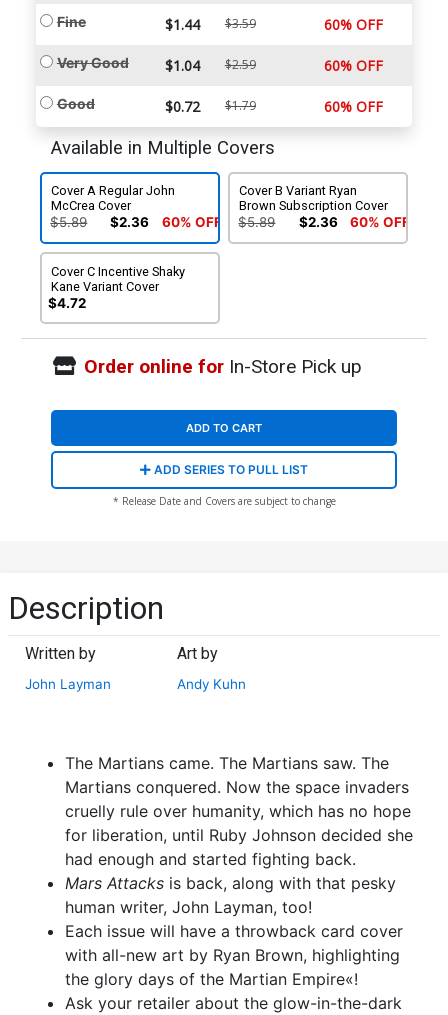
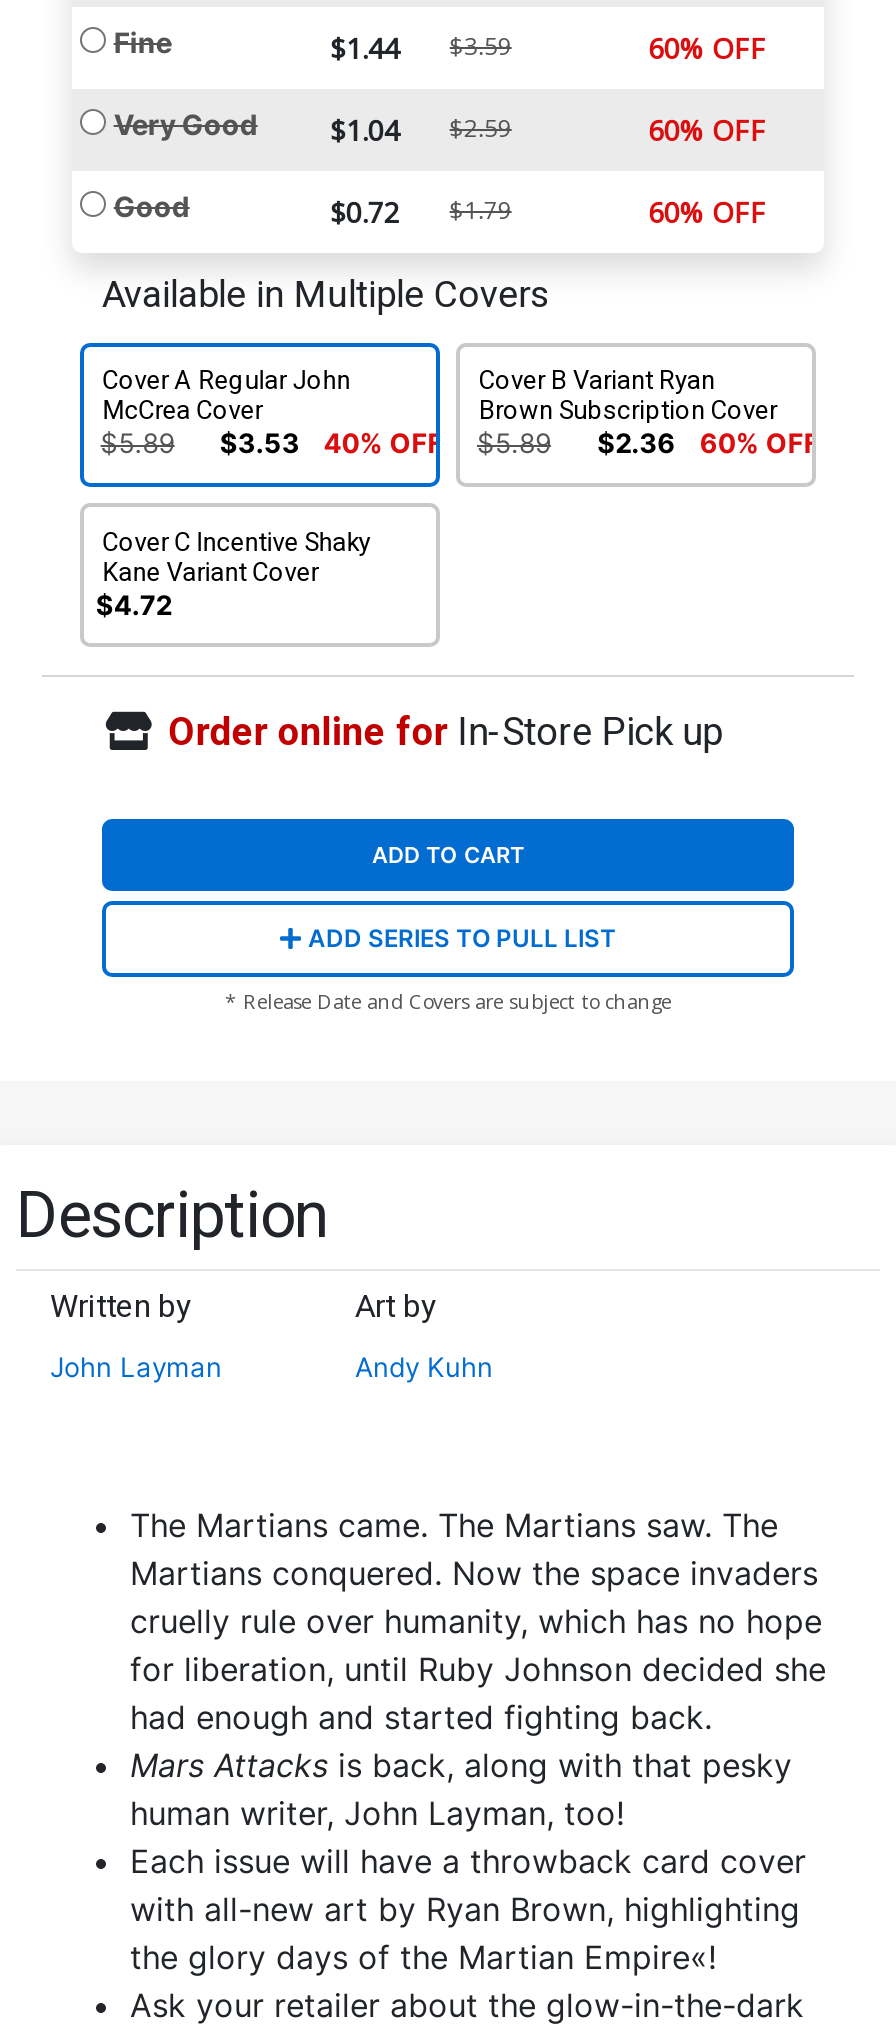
- $2.36
+ $3.53

- 60% OFF
+ 40% OFF
